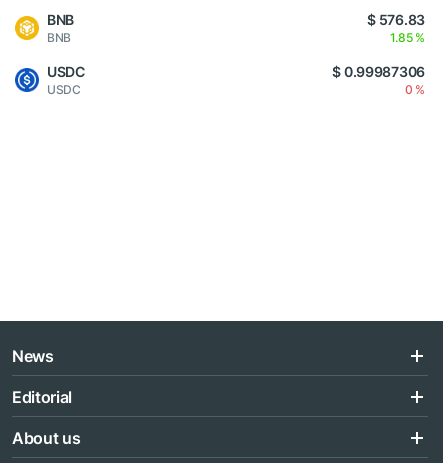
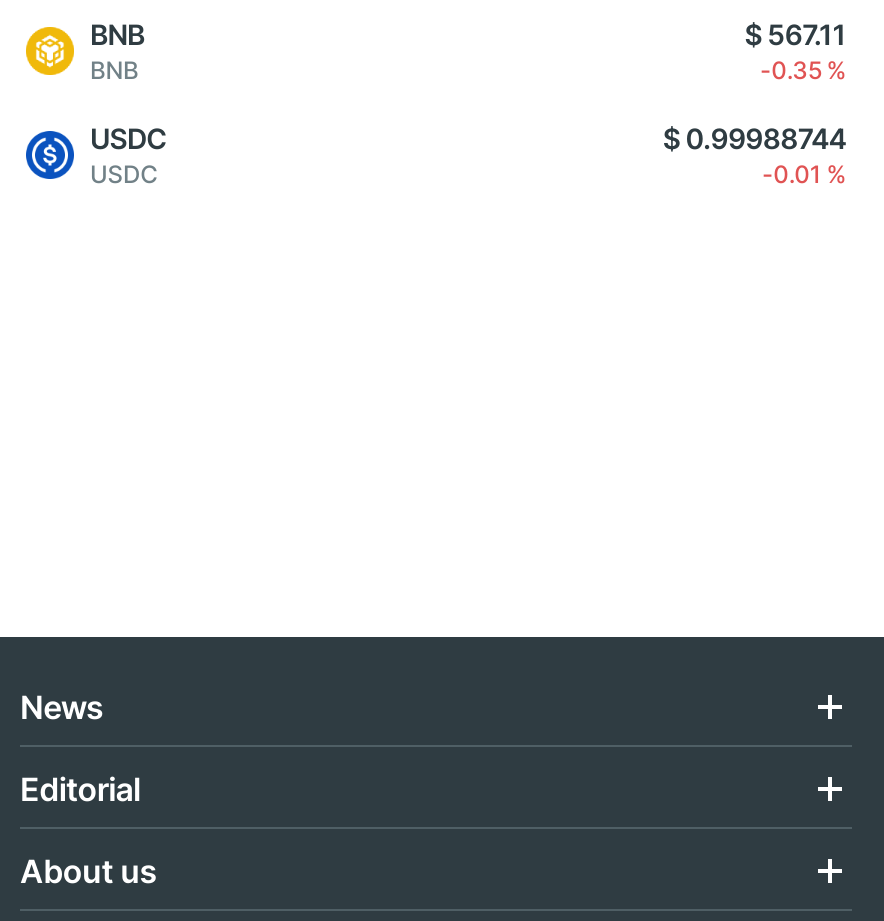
- $ 576.83
+ $ 567.11

- 1.85 %
+ -0.35 %

- $ 0.99987306
+ $ 0.99988744

- 0 %
+ -0.01 %
